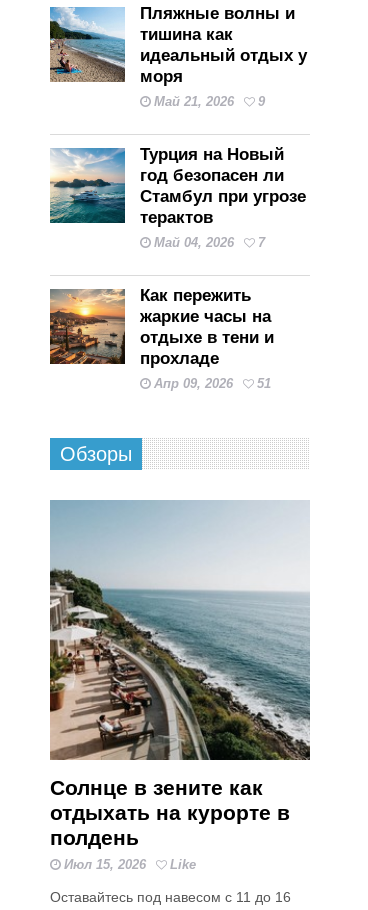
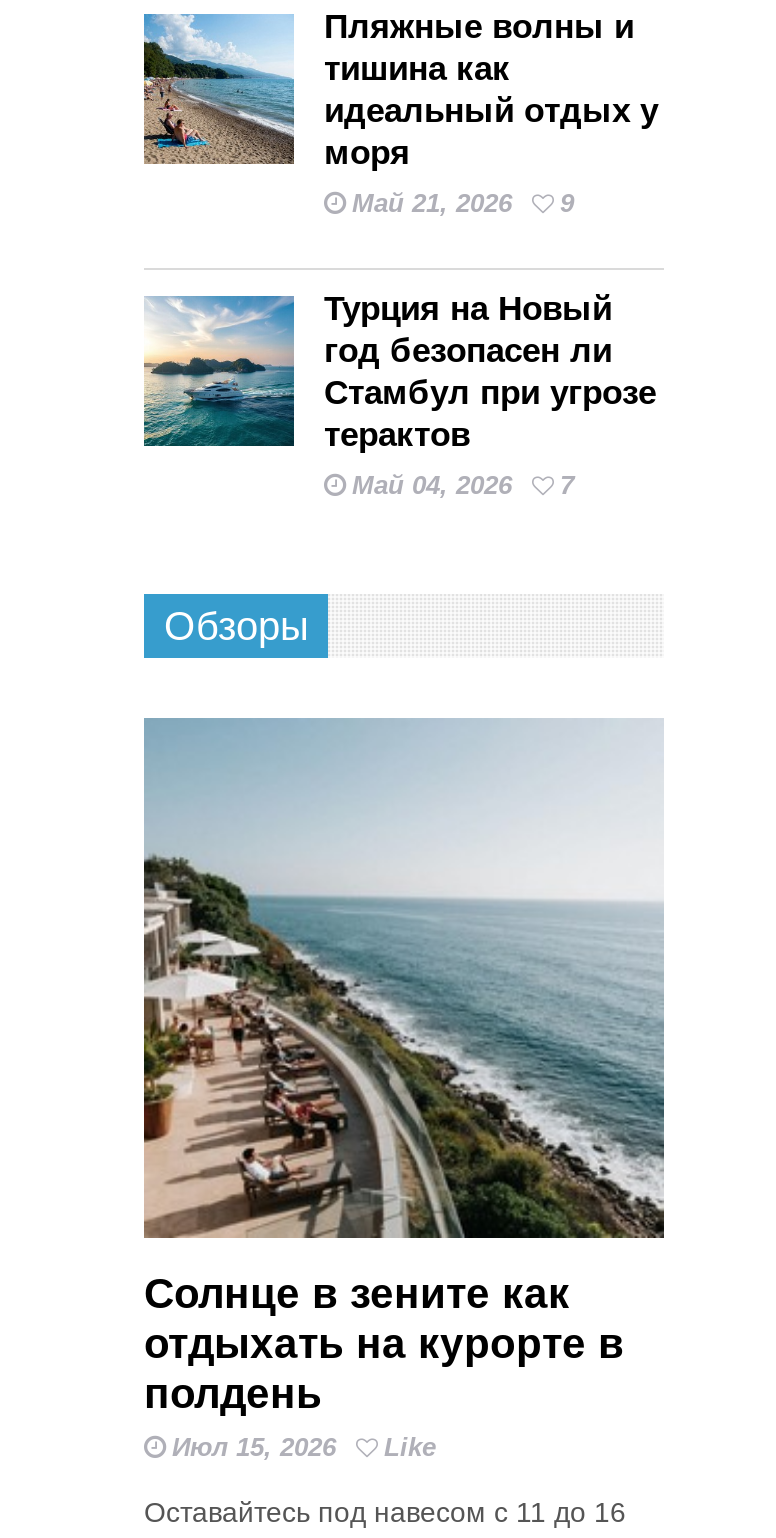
- [image]
- Как пережить
- жаркие часы на
- отдыхе в тени и
- прохладе
- Апр 09, 2026
- 51
